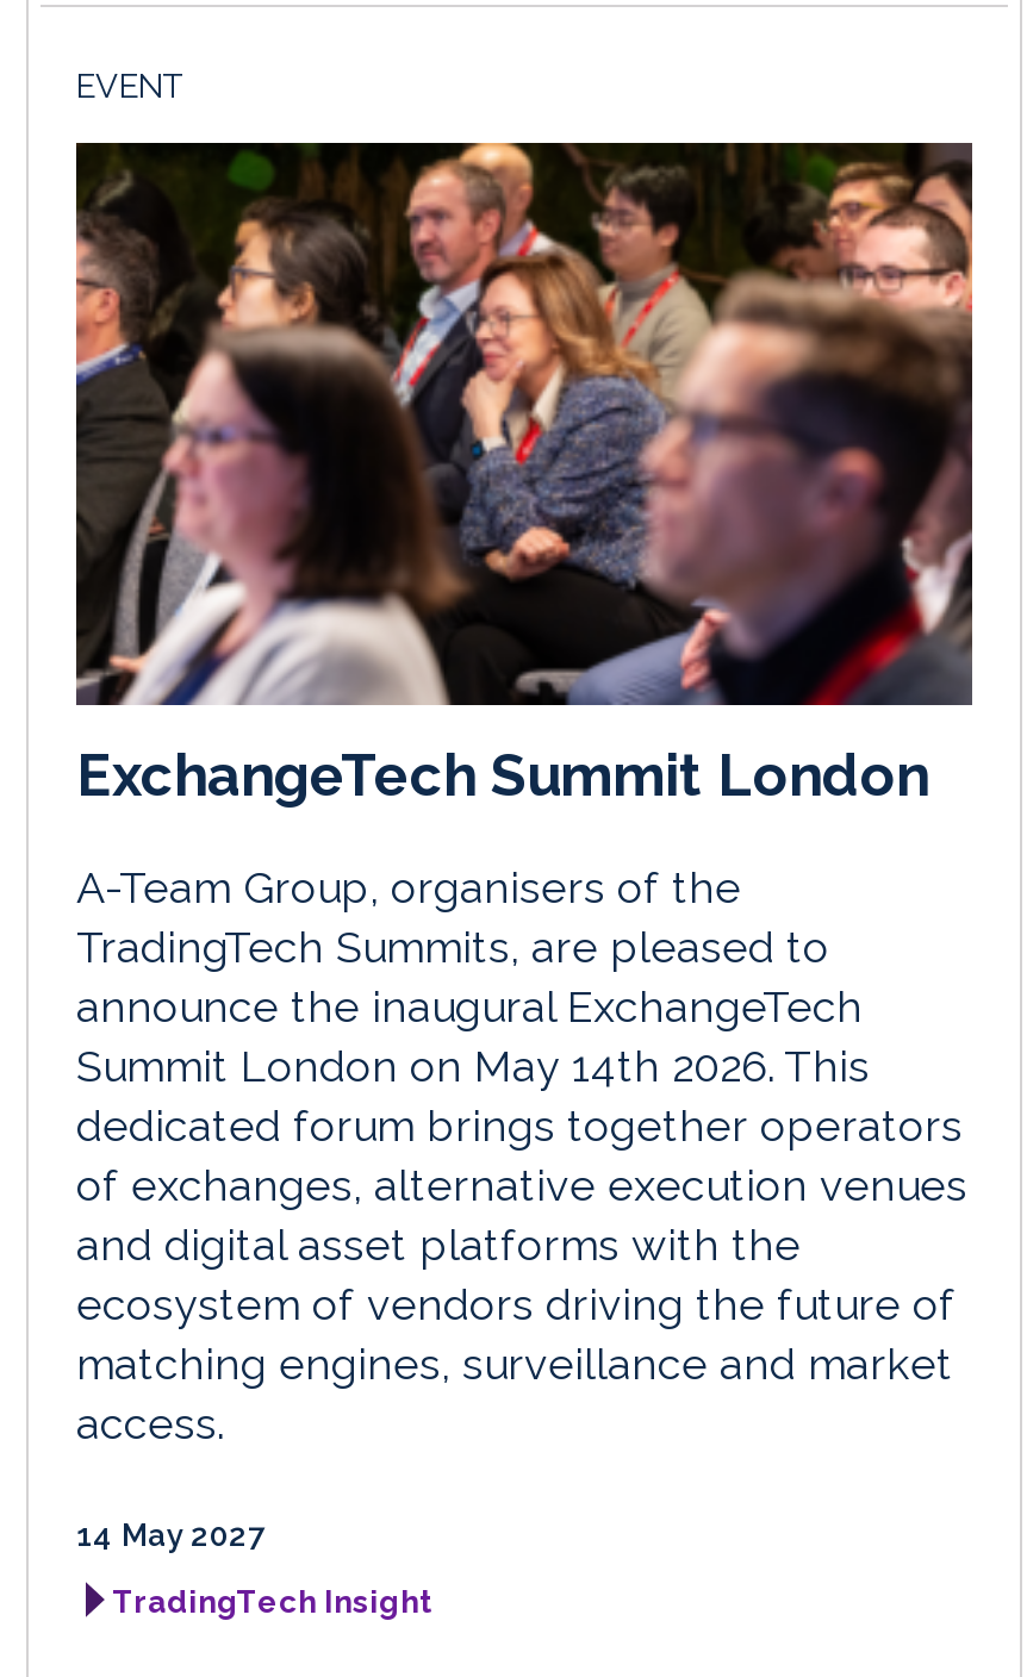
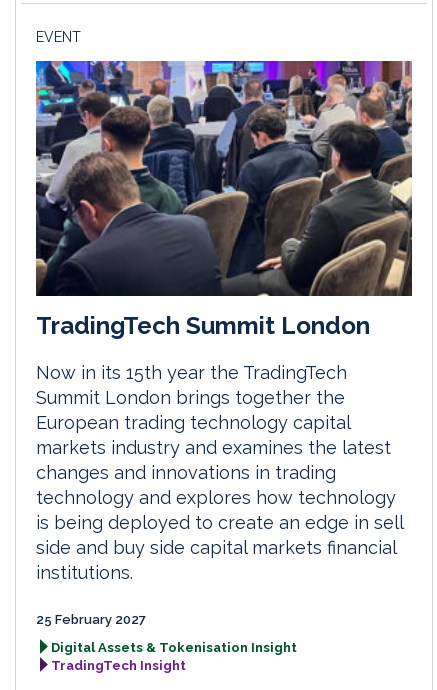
- [image]
- ExchangeTech Summit London
- A-Team Group, organisers of the
- TradingTech Summits, are pleased to
- announce the inaugural ExchangeTech
- Summit London on May 14th 2026. This
- dedicated forum brings together operators
- of exchanges, alternative execution venues
- and digital asset platforms with the
- ecosystem of vendors driving the future of
- matching engines, surveillance and market
- access.
- 14 May 2027
+ [image]
+ TradingTech Summit London
+ Now in its 15th year the TradingTech
+ Summit London brings together the
+ European trading technology capital
+ markets industry and examines the latest
+ changes and innovations in trading
+ technology and explores how technology
+ is being deployed to create an edge in sell
+ side and buy side capital markets financial
+ institutions.
+ 25 February 2027
+ Digital Assets & Tokenisation Insight
